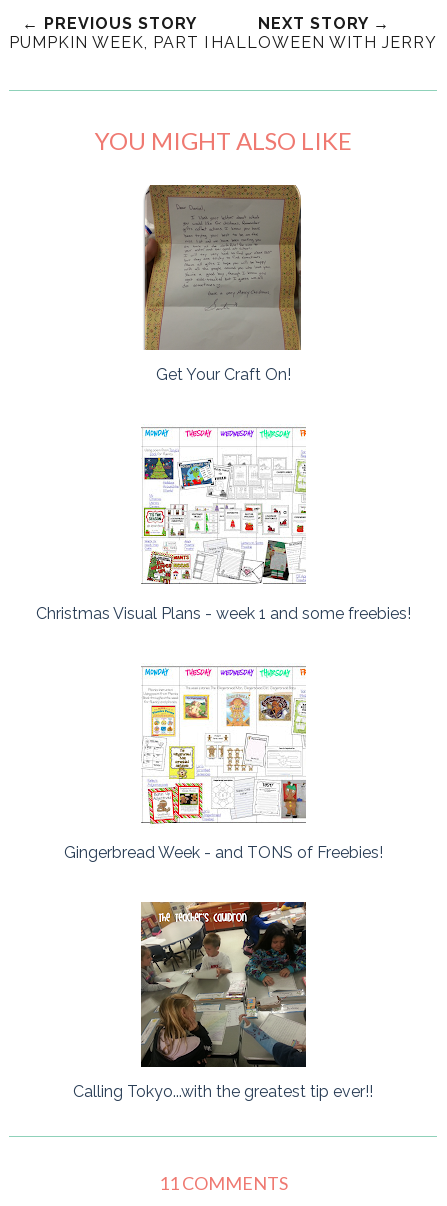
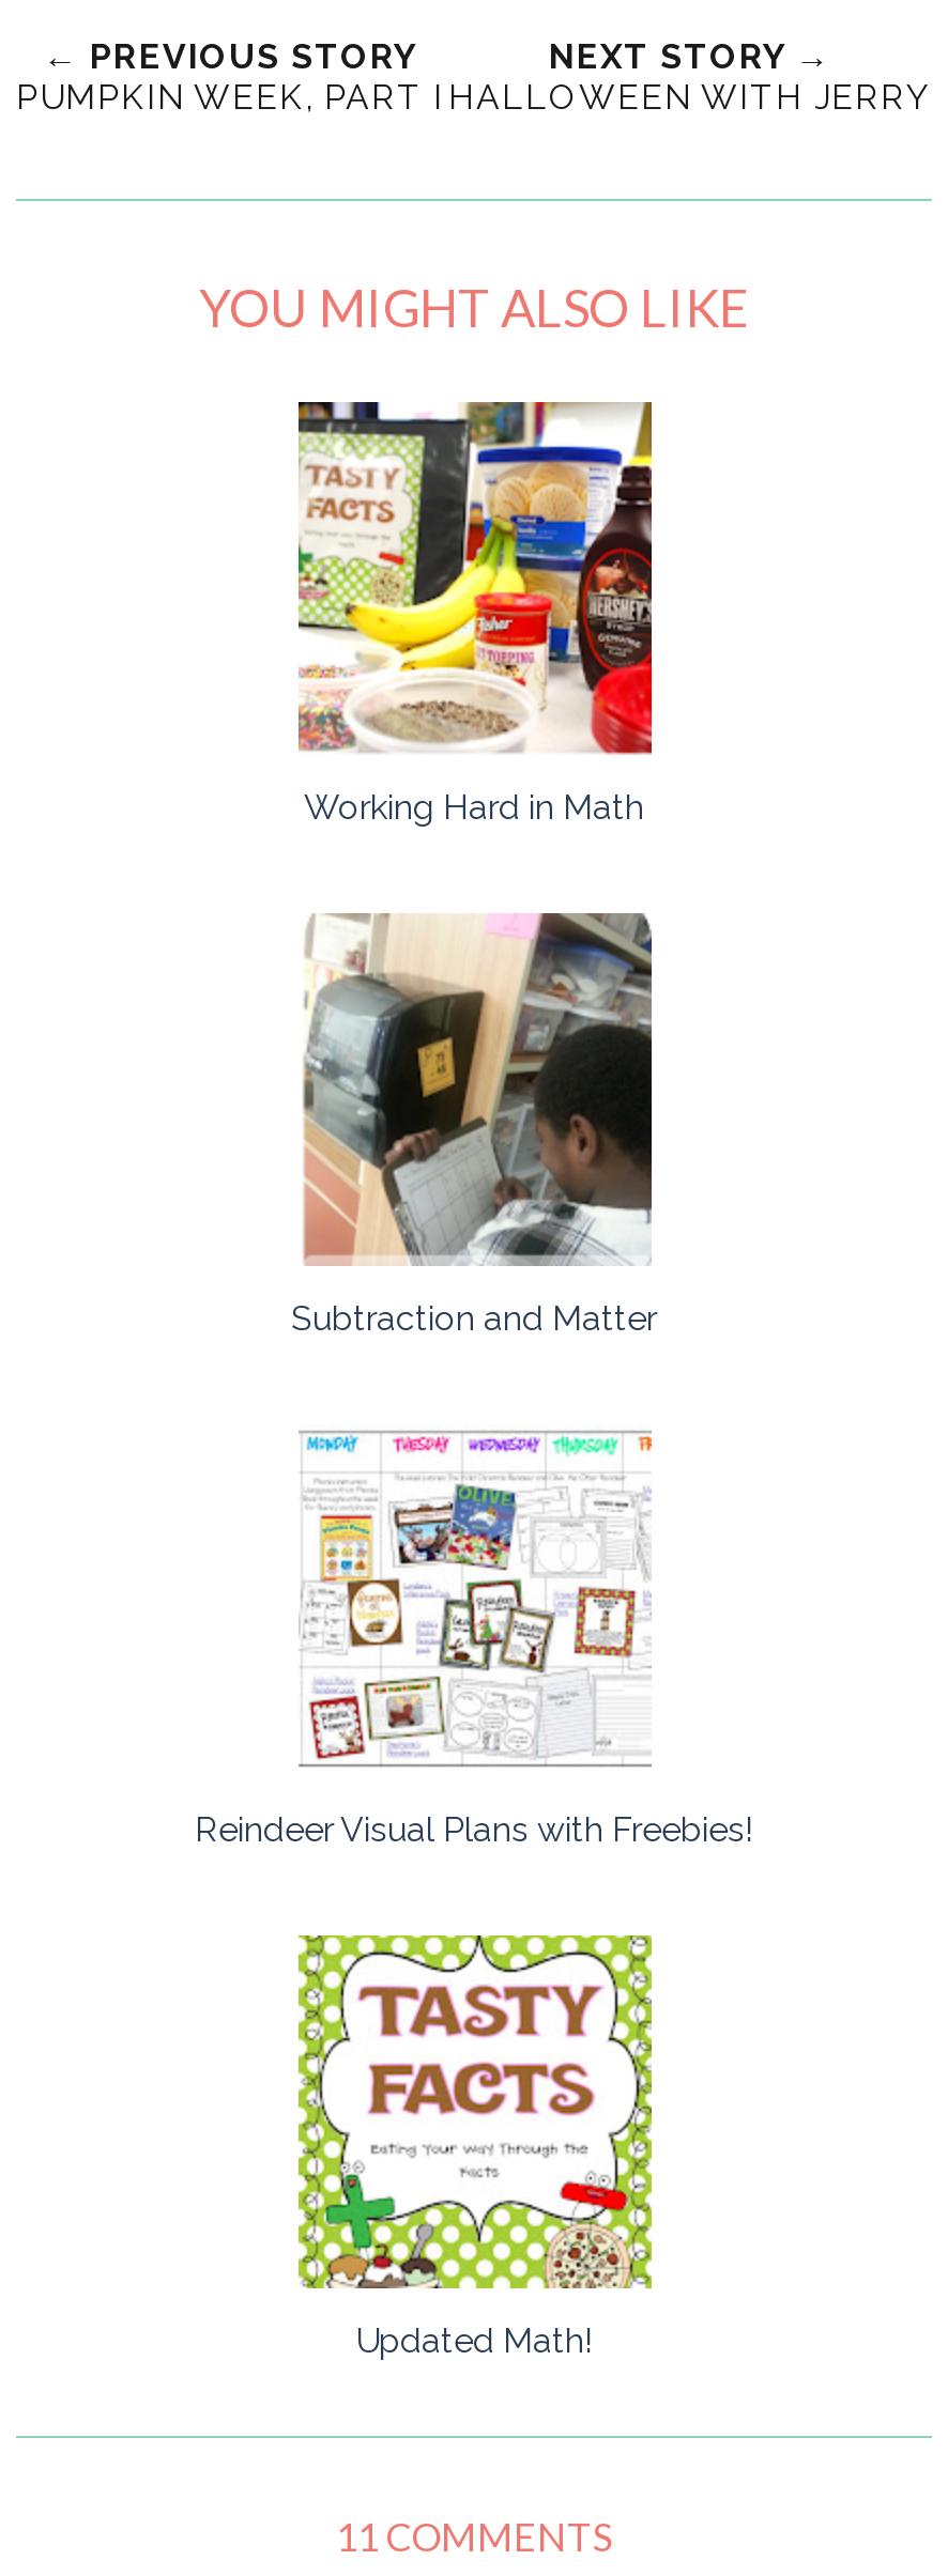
- [image]
- Get Your Craft On!
+ [image]
+ Working Hard in Math

- [image]
- Christmas Visual Plans - week 1 and some freebies!
+ [image]
+ Subtraction and Matter

- [image]
- Gingerbread Week - and TONS of Freebies!
+ [image]
+ Reindeer Visual Plans with Freebies!

- [image]
- Calling Tokyo...with the greatest tip ever!!
+ [image]
+ Updated Math!
